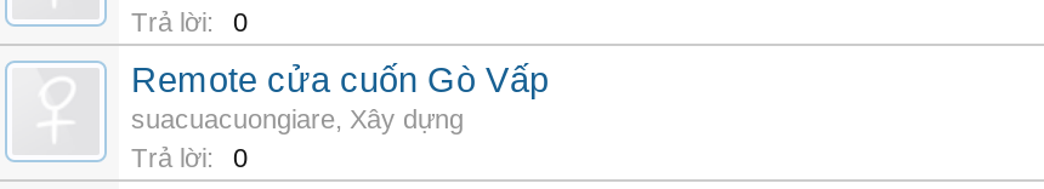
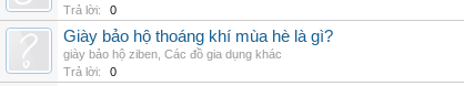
- Remote cửa cuốn Gò Vấp
- suacuacuongiare, Xây dựng
+ Giày bảo hộ thoáng khí mùa hè là gì?
+ giày bảo hộ ziben, Các đồ gia dụng khác
